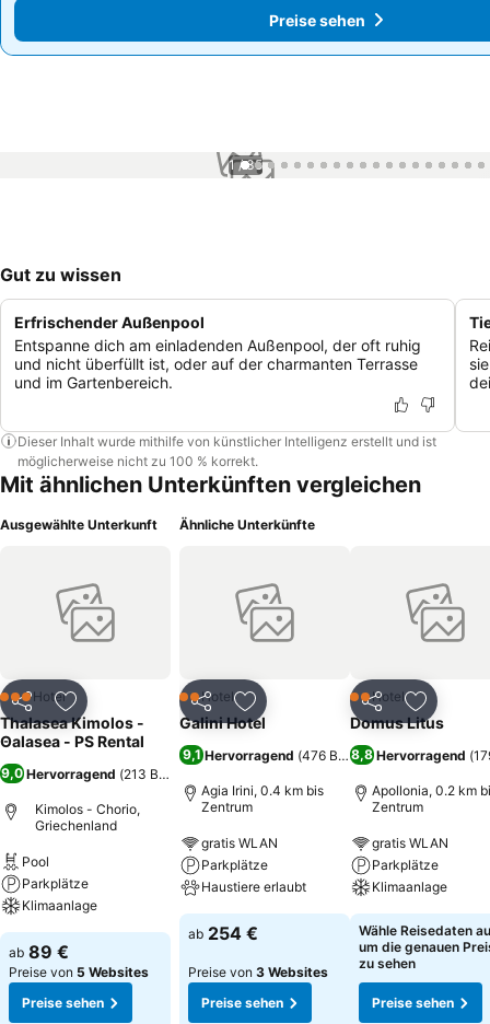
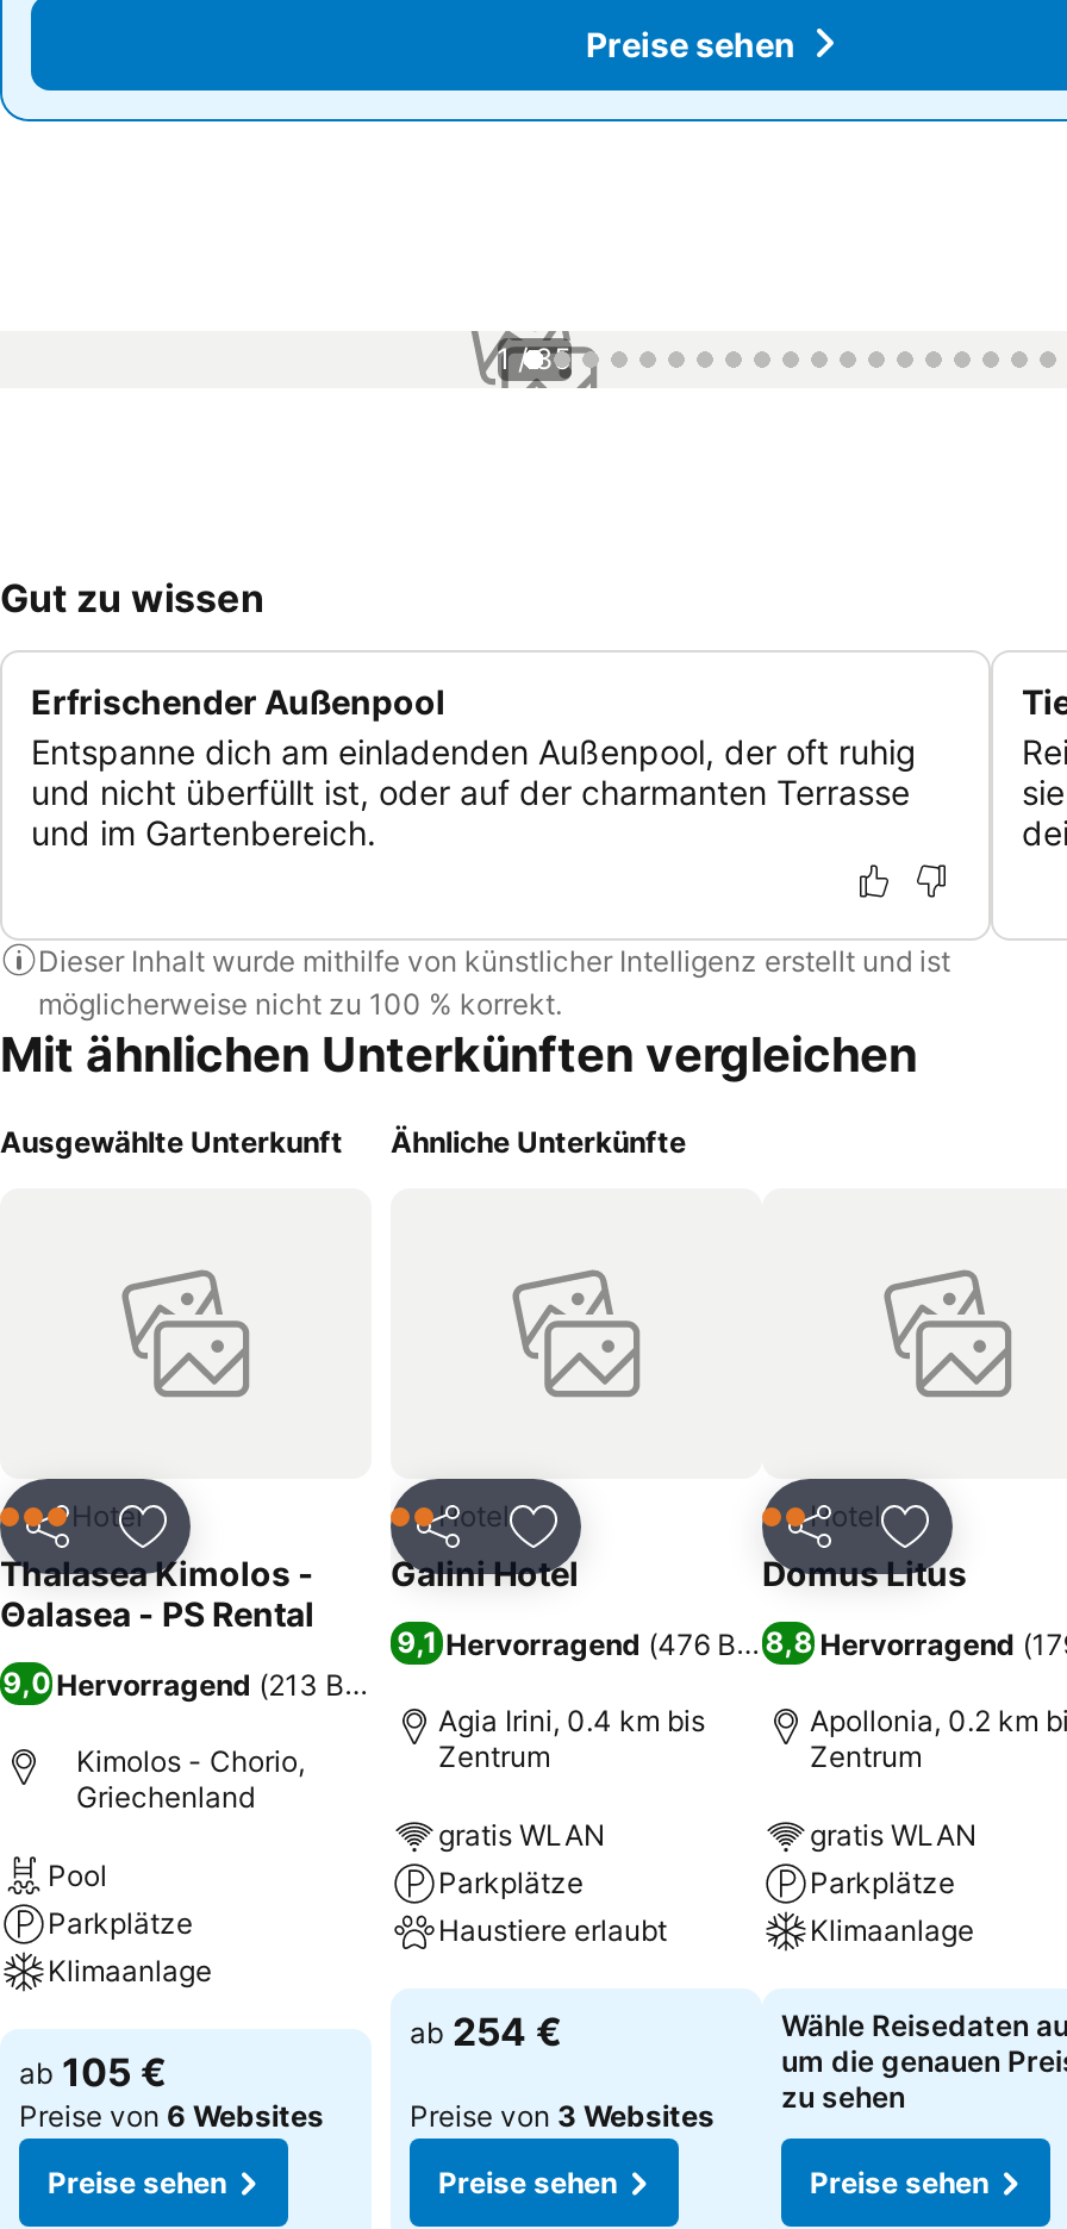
- ab 89 €
+ ab 105 €

- Preise von 5 Websites
+ Preise von 6 Websites
